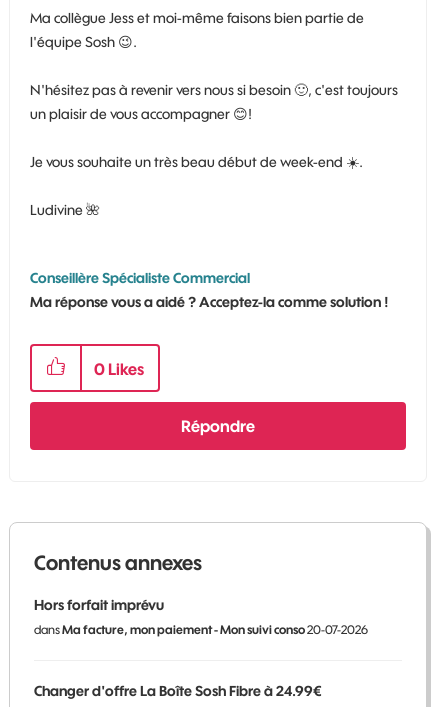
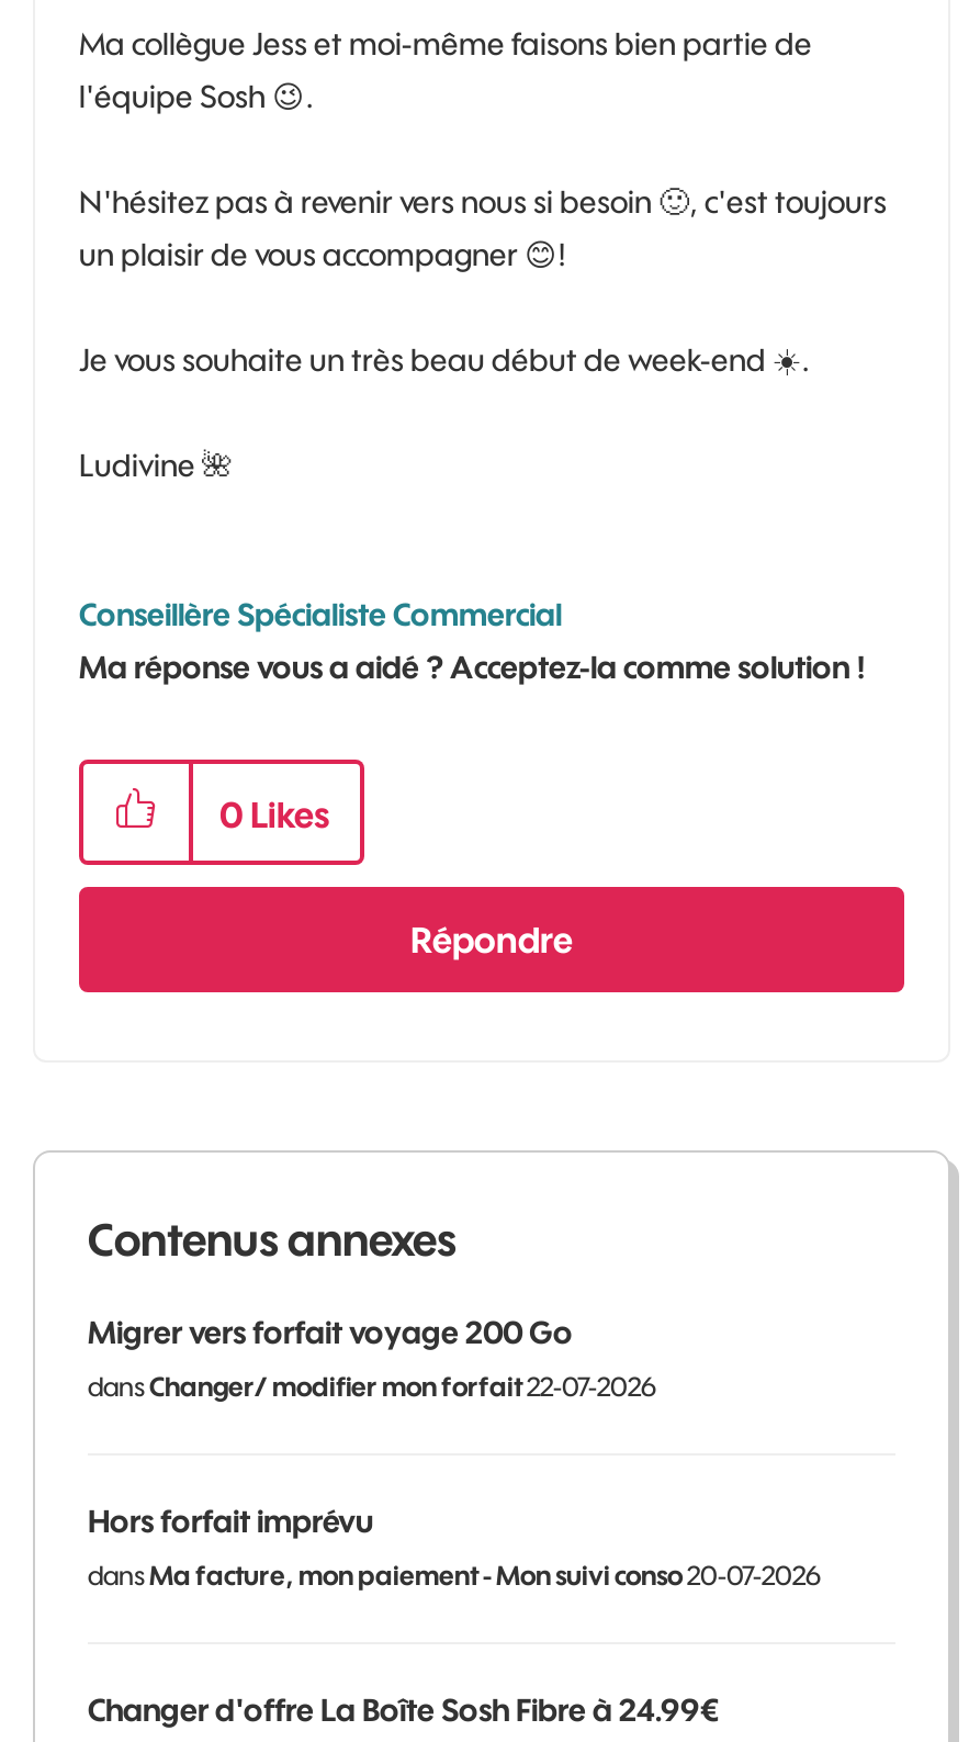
+ Migrer vers forfait voyage 200 Go
+ dansChanger/ modifier mon forfait 22-07-2026
